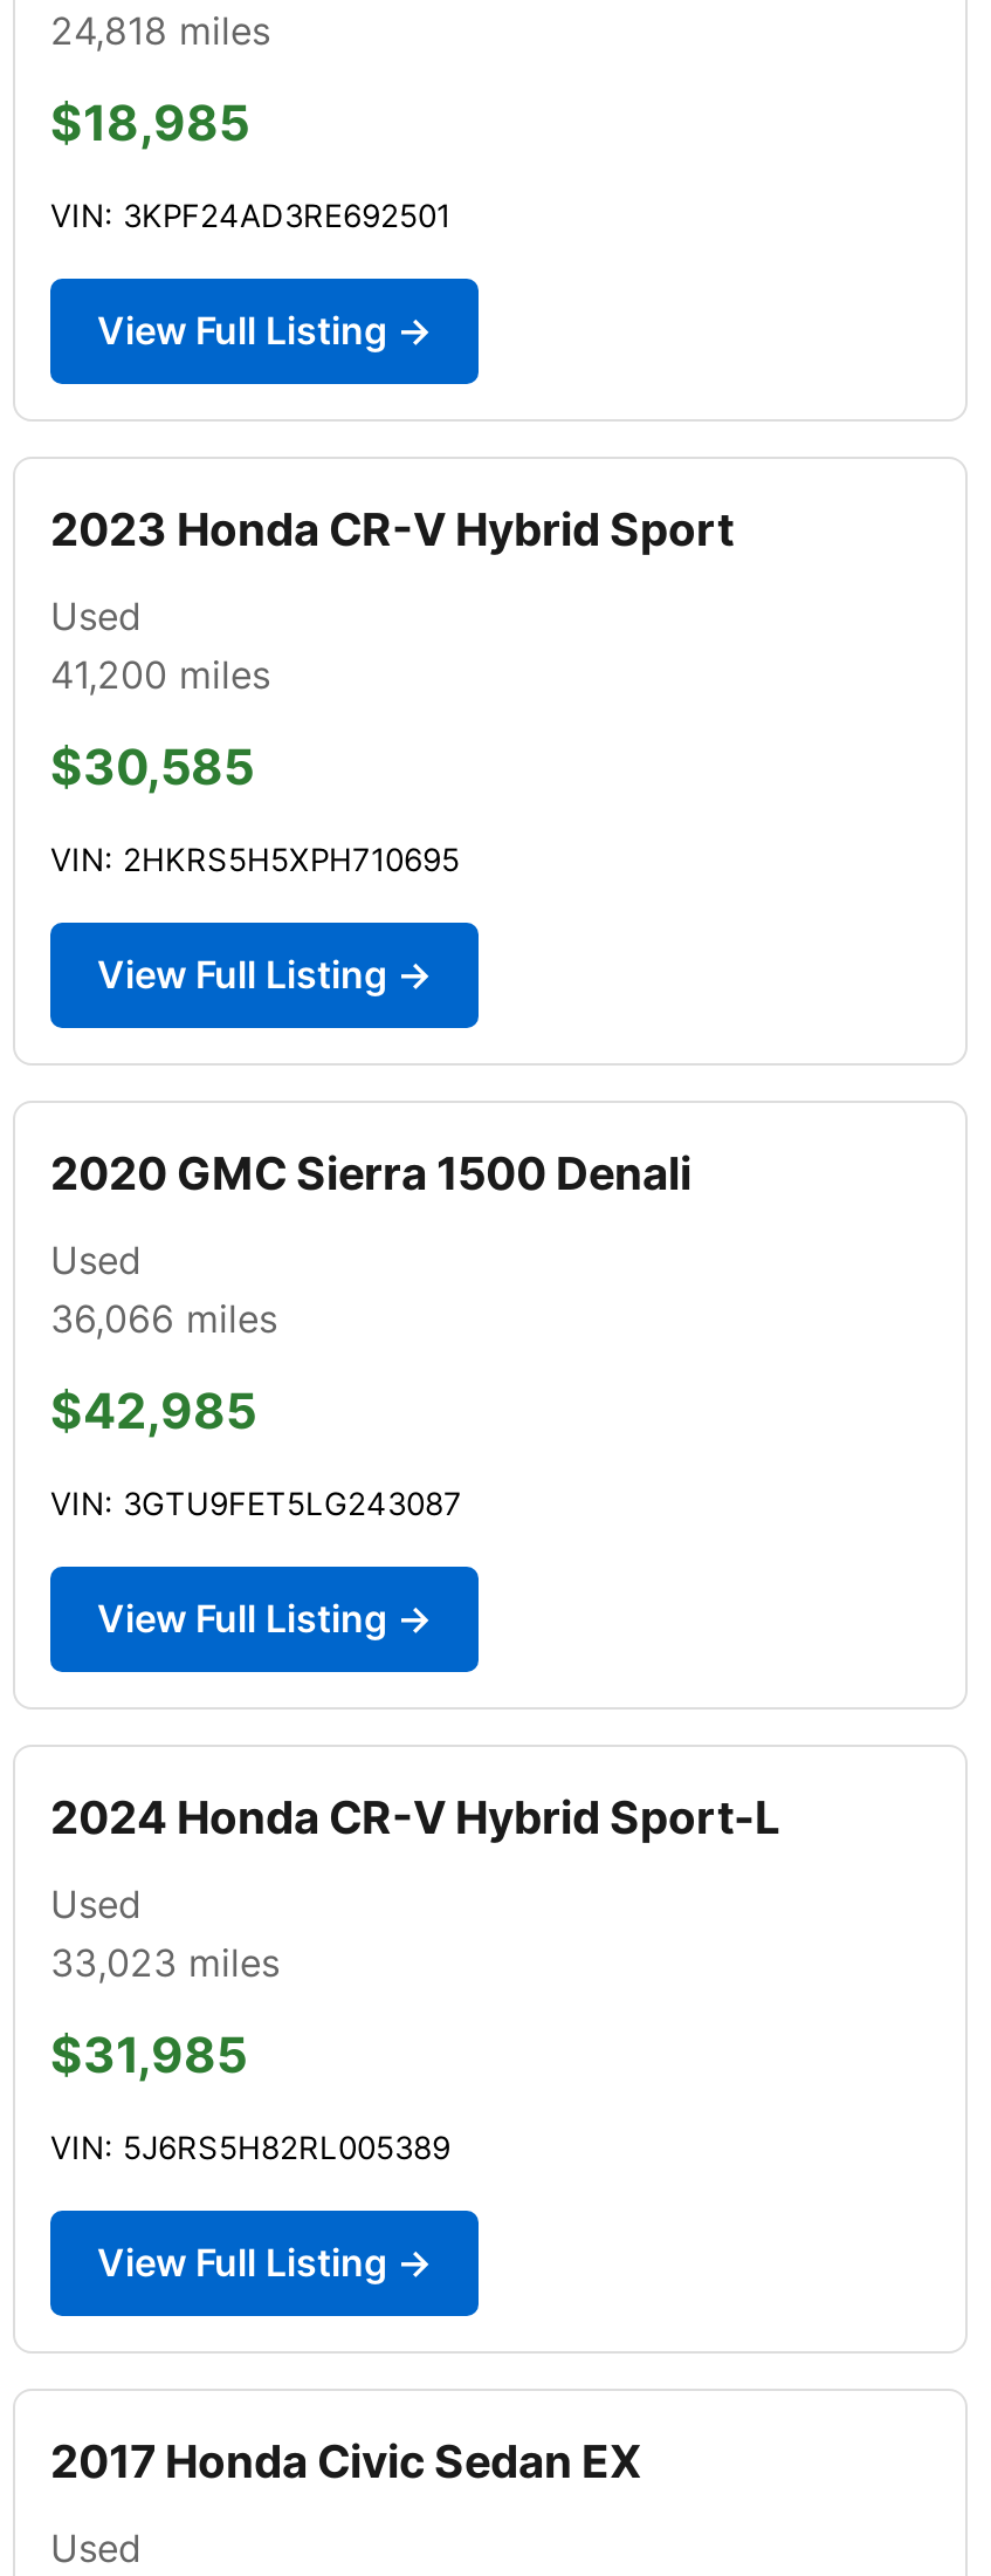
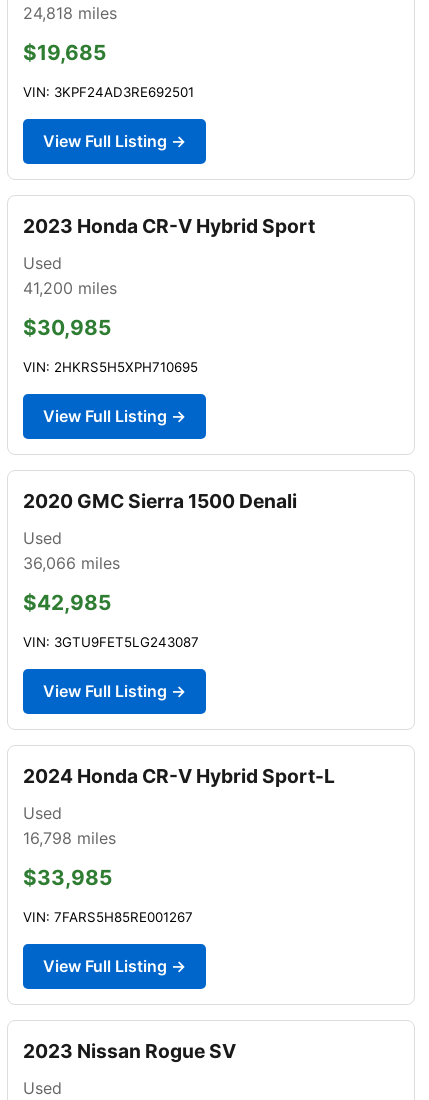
- $18,985
+ $19,685

- $30,585
+ $30,985

- 33,023 miles
+ 16,798 miles

- $31,985
+ $33,985

- VIN: 5J6RS5H82RL005389
+ VIN: 7FARS5H85RE001267

- 2017 Honda Civic Sedan EX
+ 2023 Nissan Rogue SV
